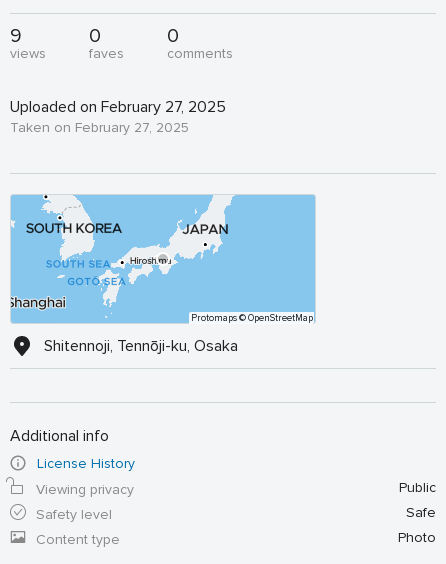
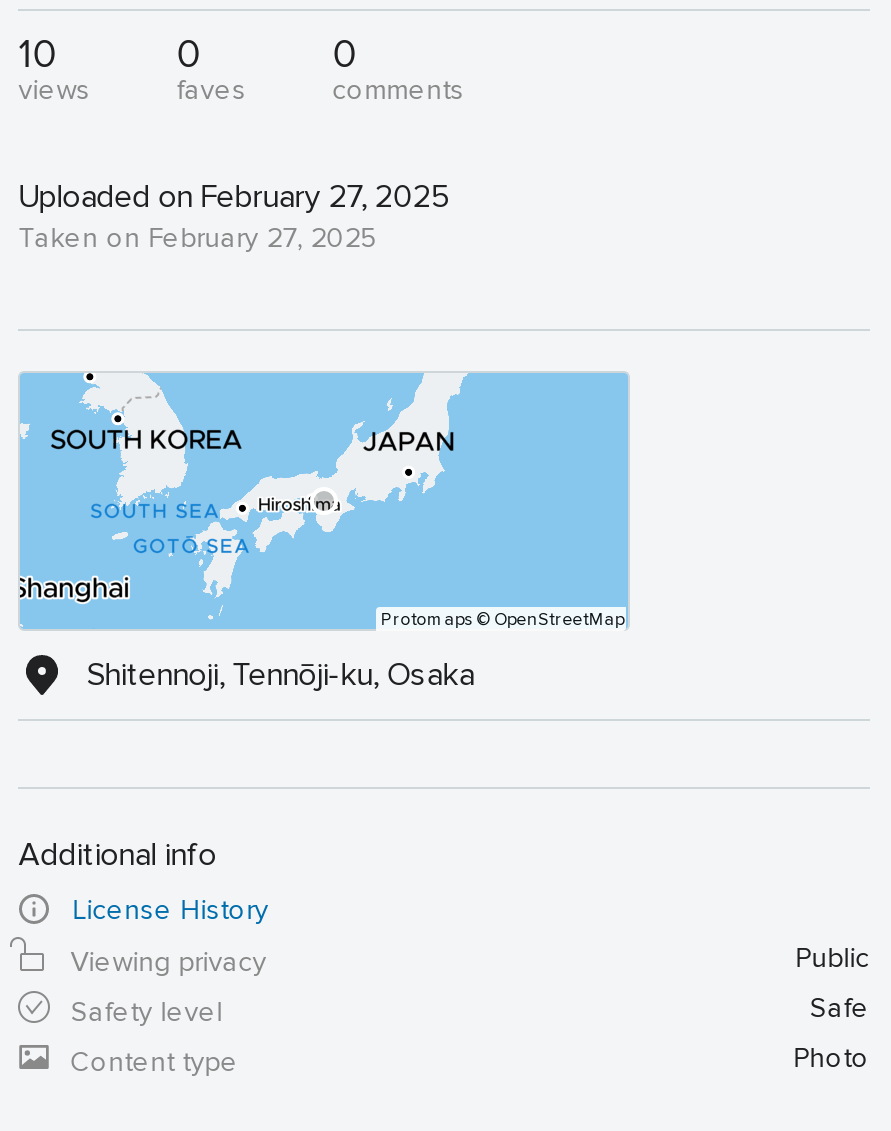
- 9
+ 10
